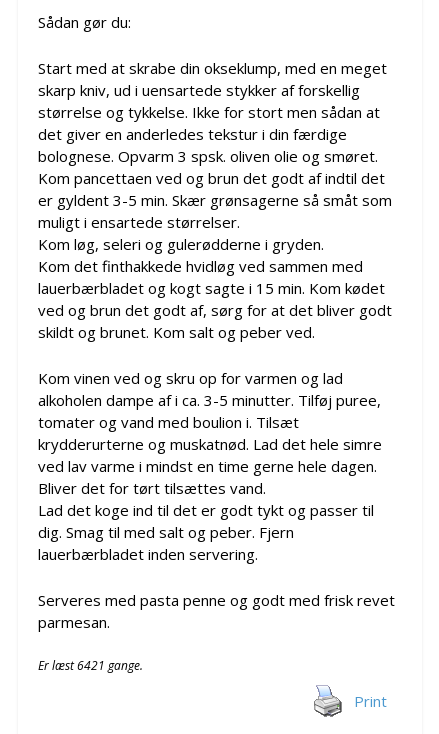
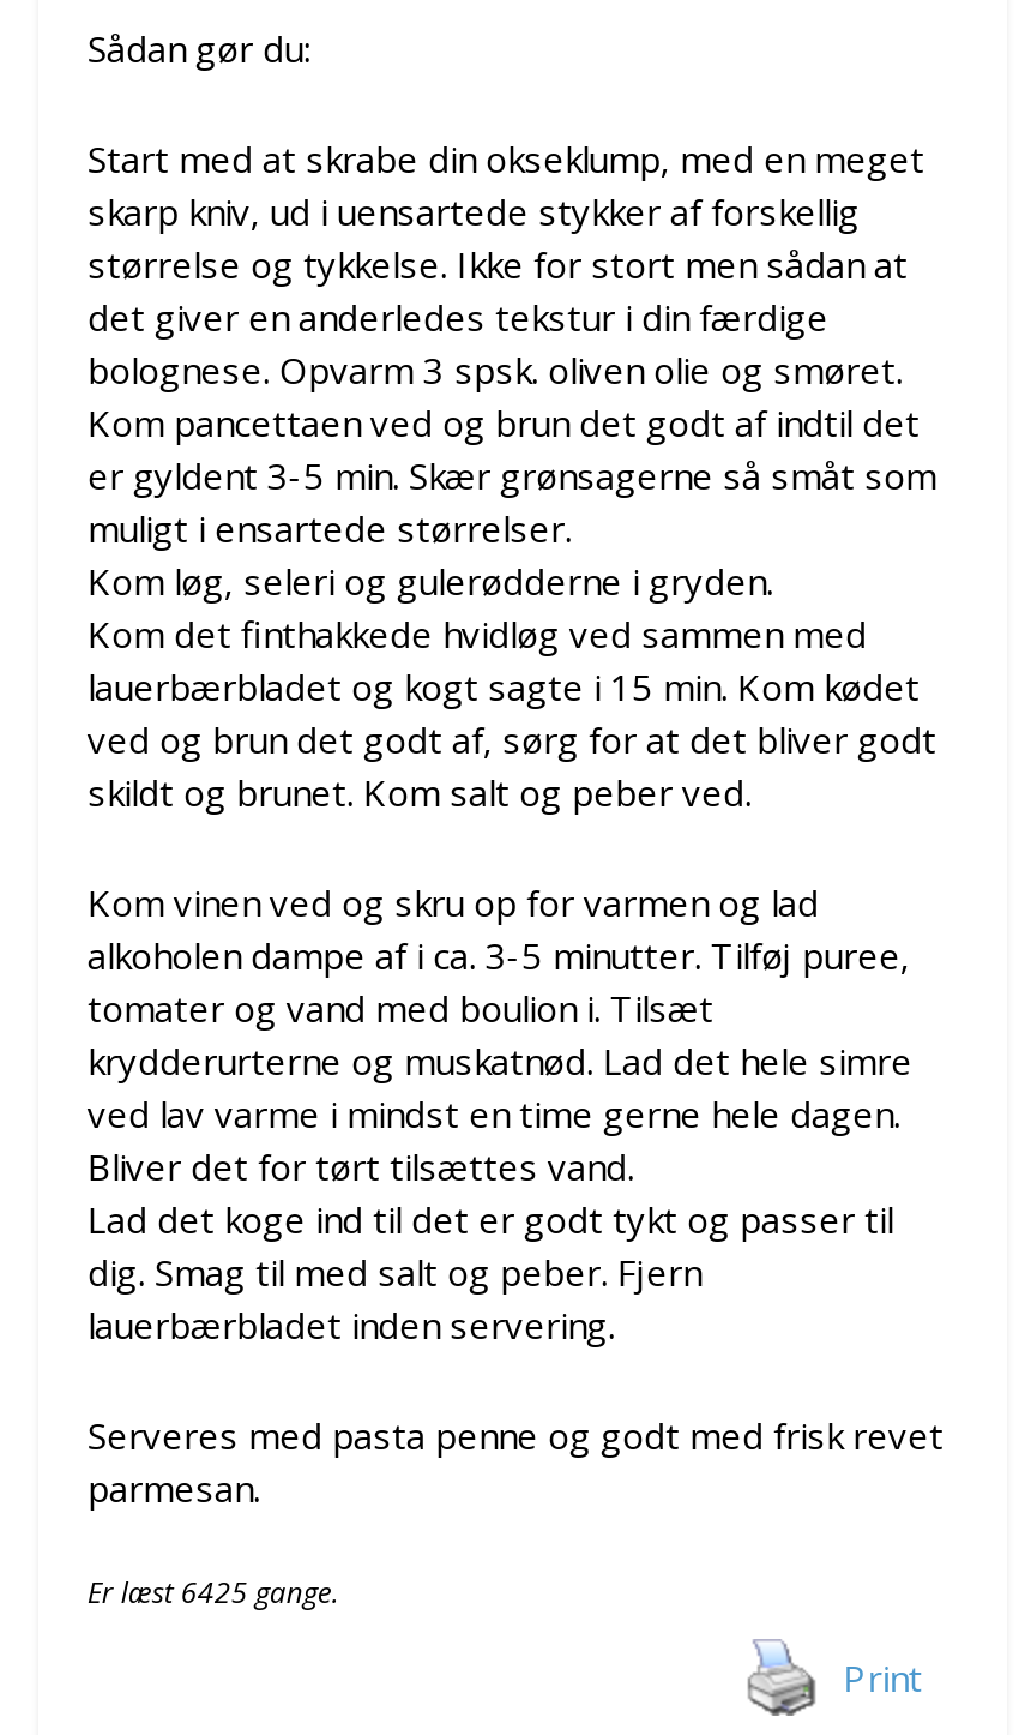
- Er læst 6421 gange.
+ Er læst 6425 gange.
